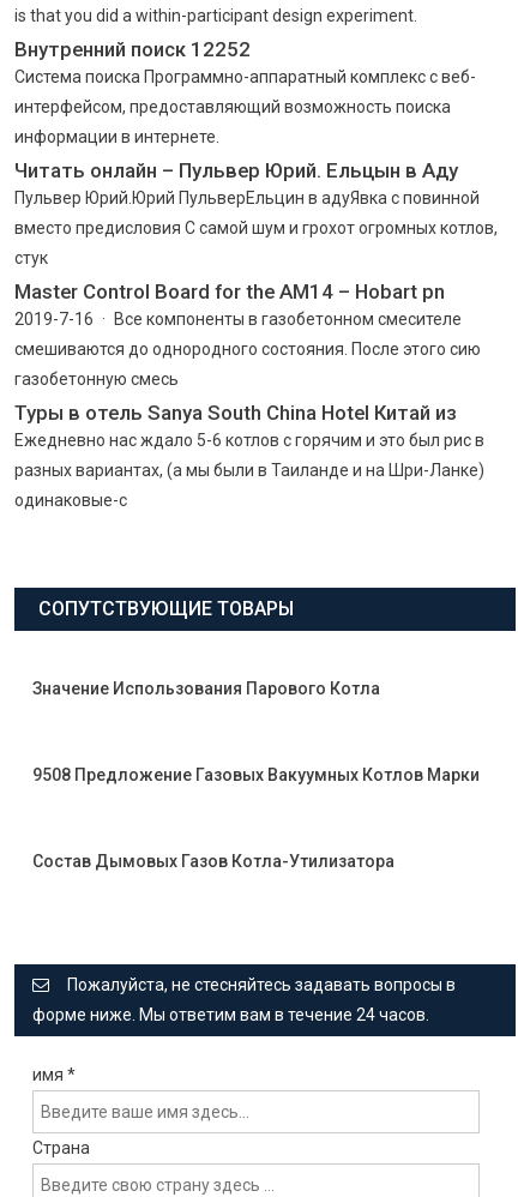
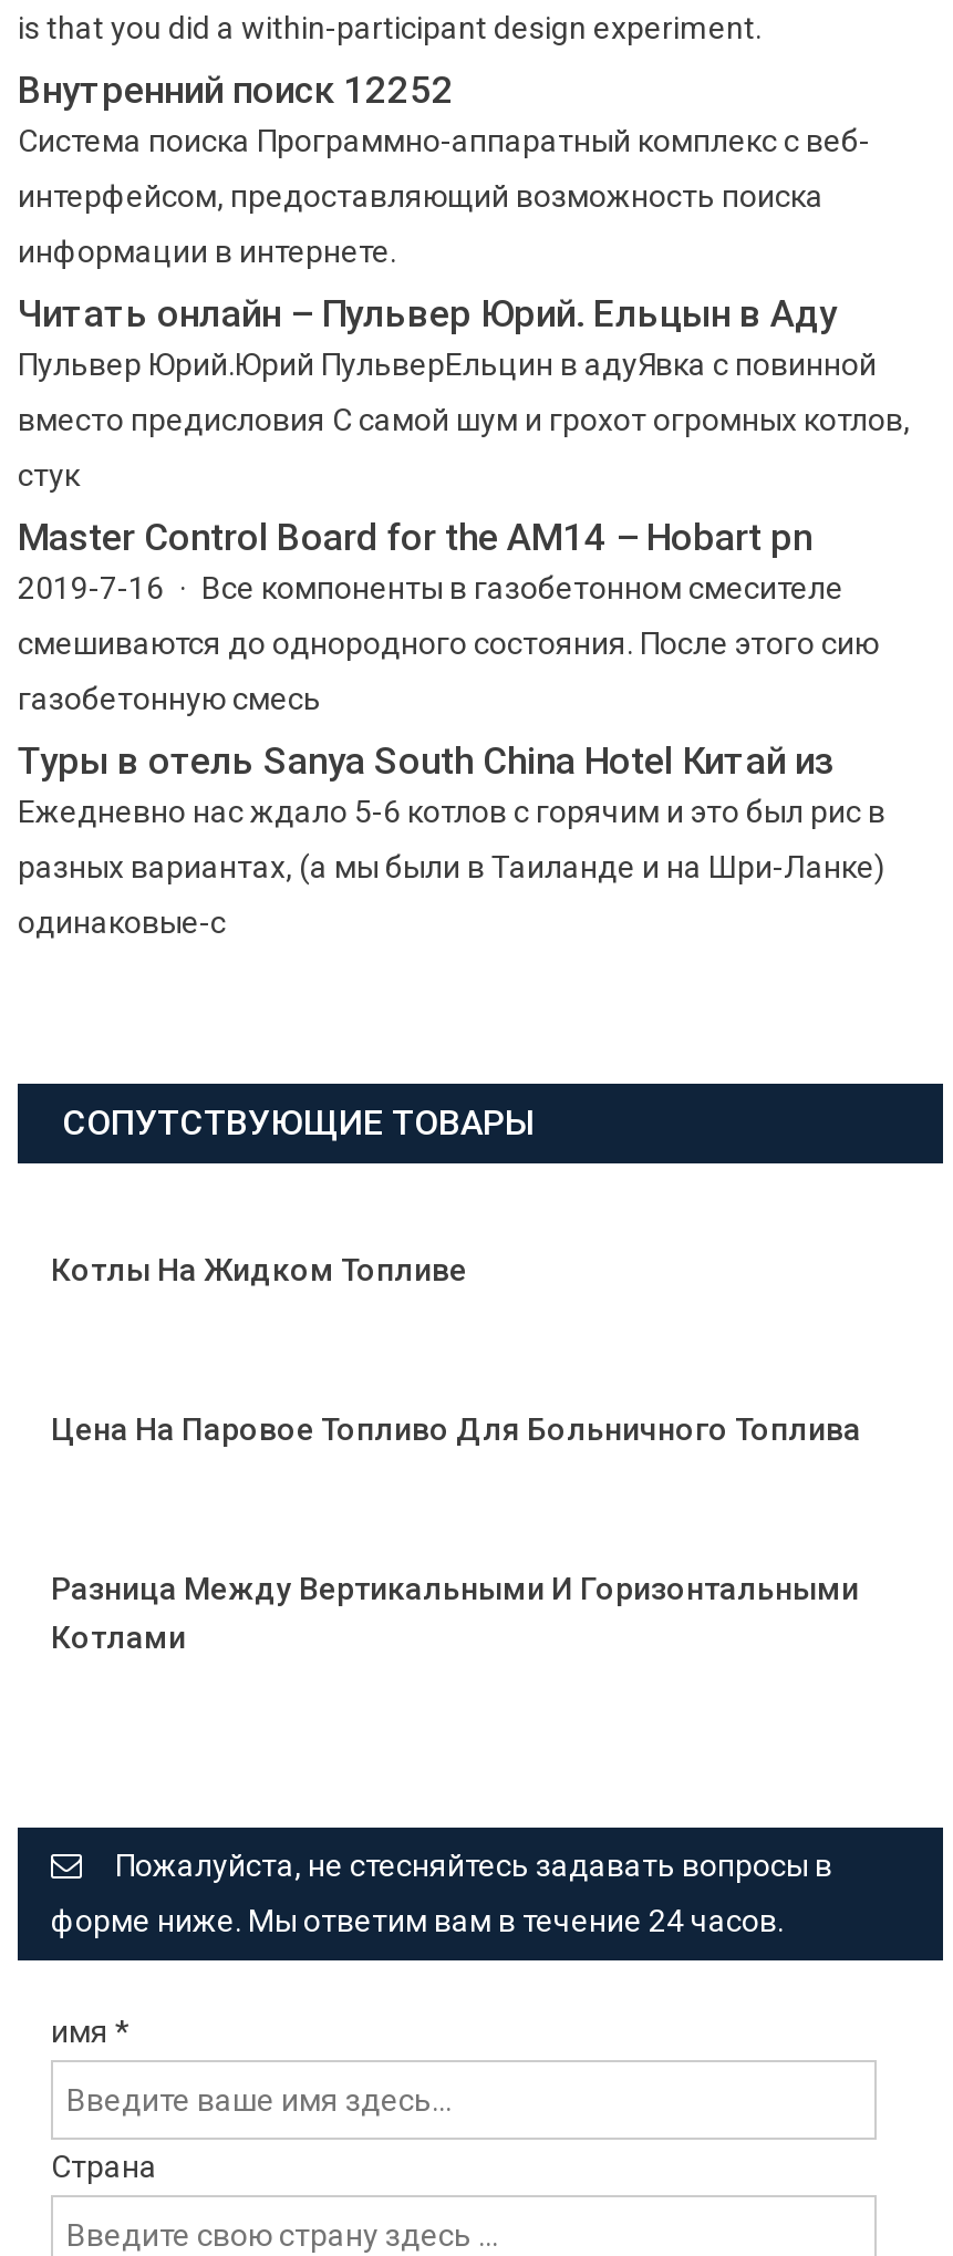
- Значение Использования Парового Котла
+ Котлы На Жидком Топливе

- 9508 Предложение Газовых Вакуумных Котлов Марки
+ Цена На Паровое Топливо Для Больничного Топлива

- Состав Дымовых Газов Котла-Утилизатора
+ Разница Между Вертикальными И Горизонтальными
+ Котлами
